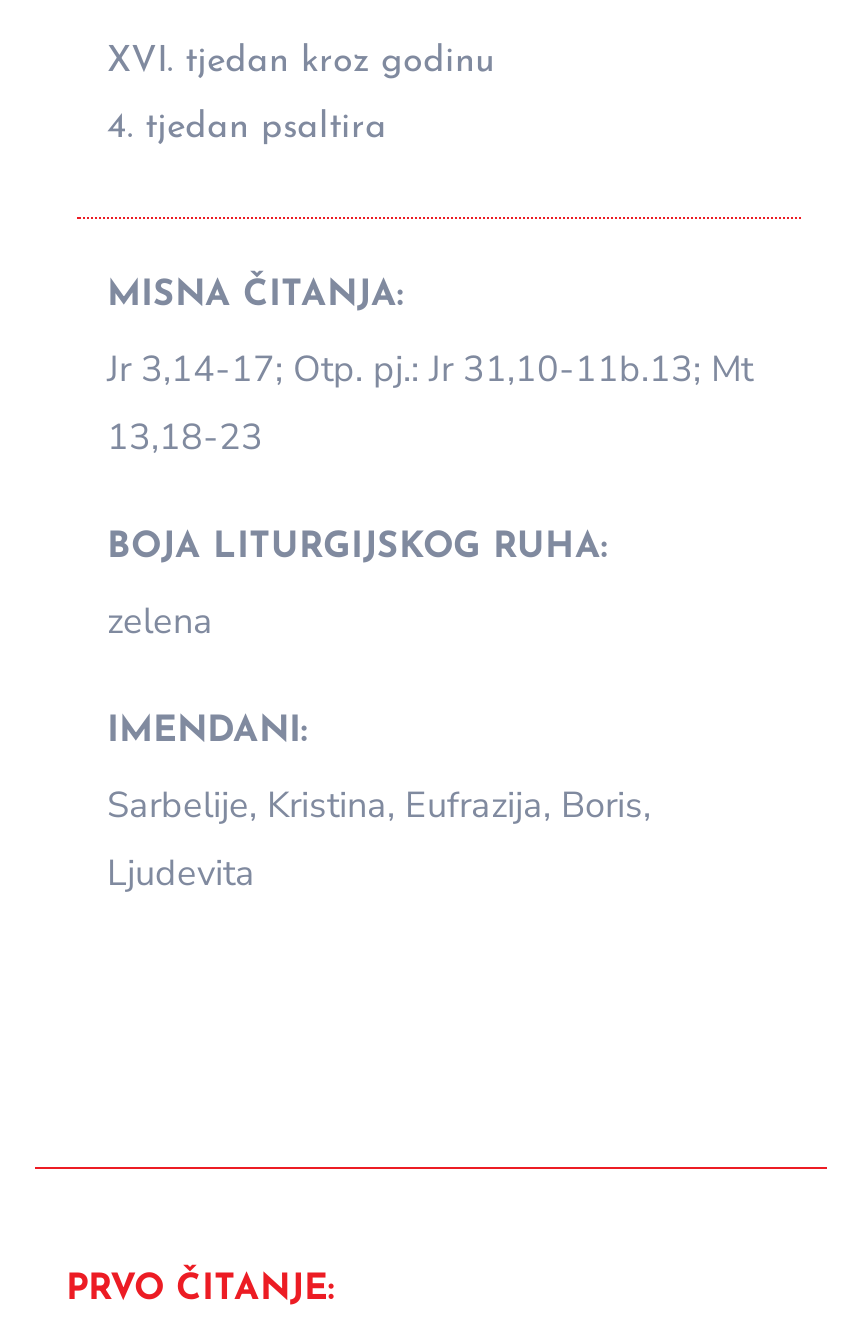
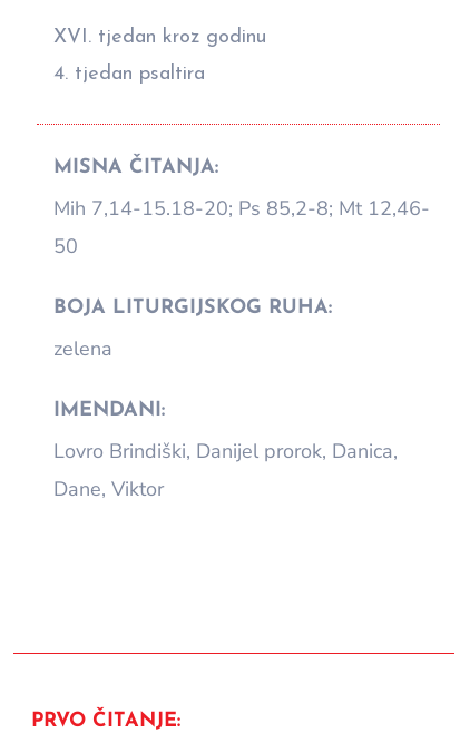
- Jr 3,14-17; Otp. pj.: Jr 31,10-11b.13; Mt
- 13,18-23
+ Mih 7,14-15.18-20; Ps 85,2-8; Mt 12,46-
+ 50

- Sarbelije, Kristina, Eufrazija, Boris,
- Ljudevita
+ Lovro Brindiški, Danijel prorok, Danica,
+ Dane, Viktor
